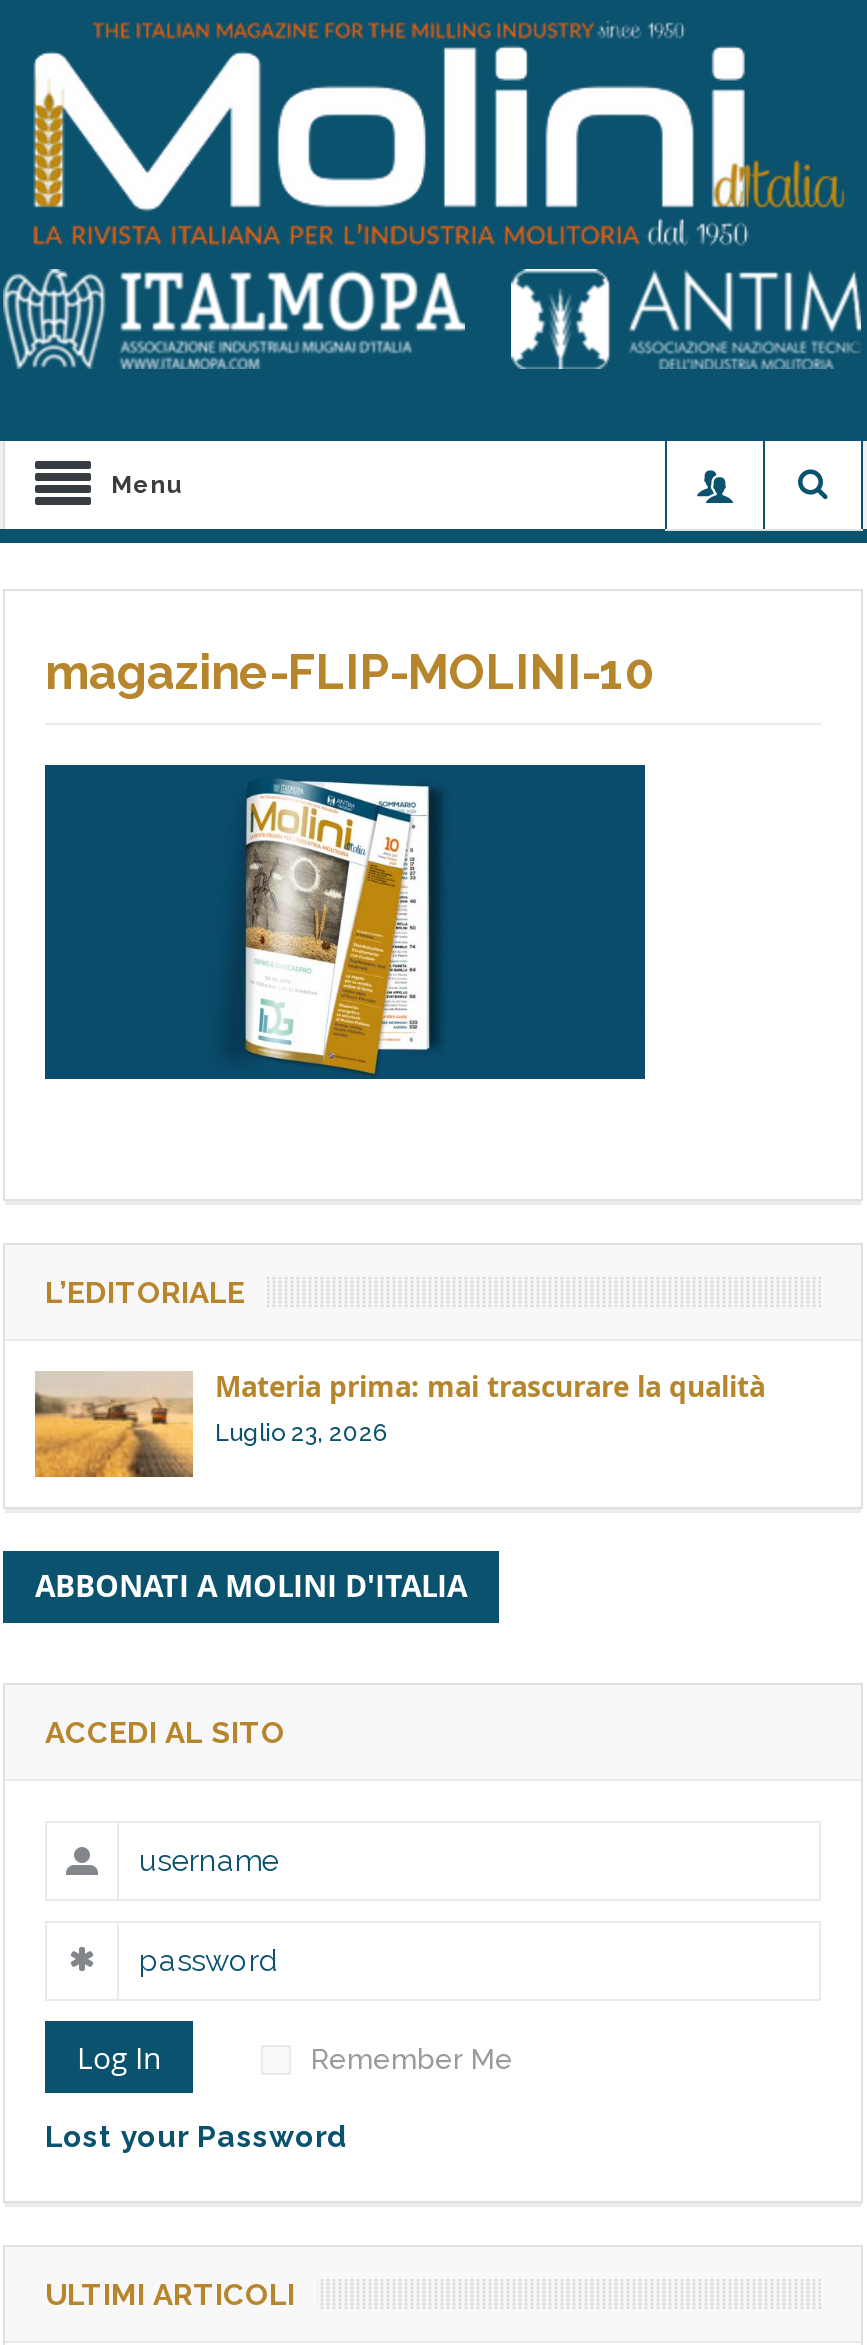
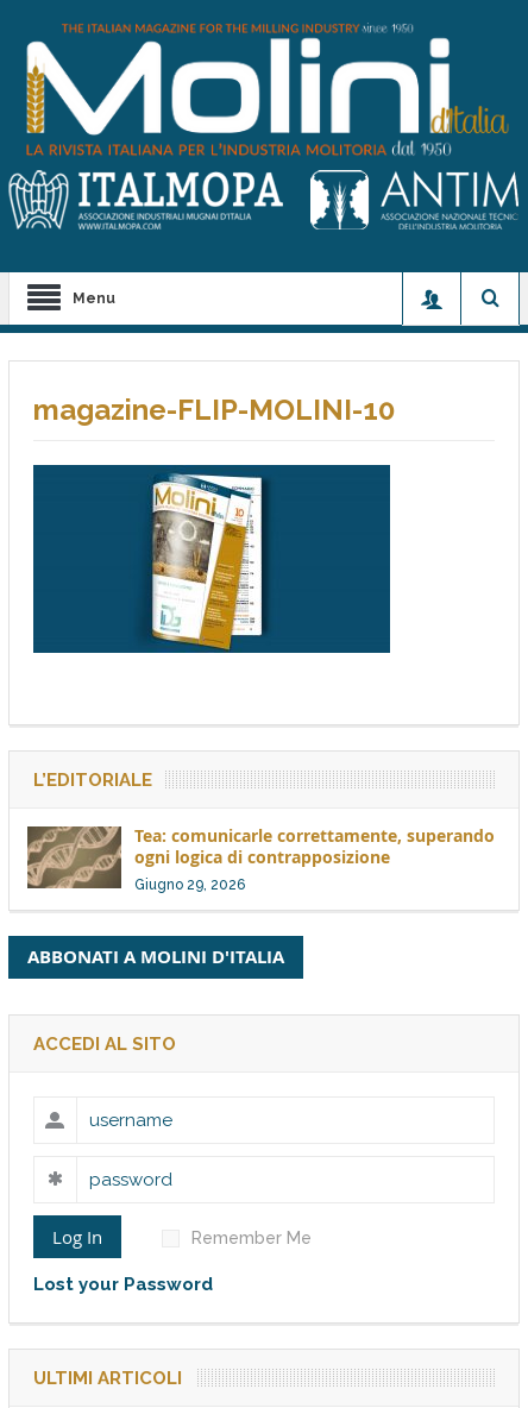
- [image]
- Materia prima: mai trascurare la qualità
- Luglio 23, 2026
+ [image]
+ Tea: comunicarle correttamente, superando
+ ogni logica di contrapposizione
+ Giugno 29, 2026
